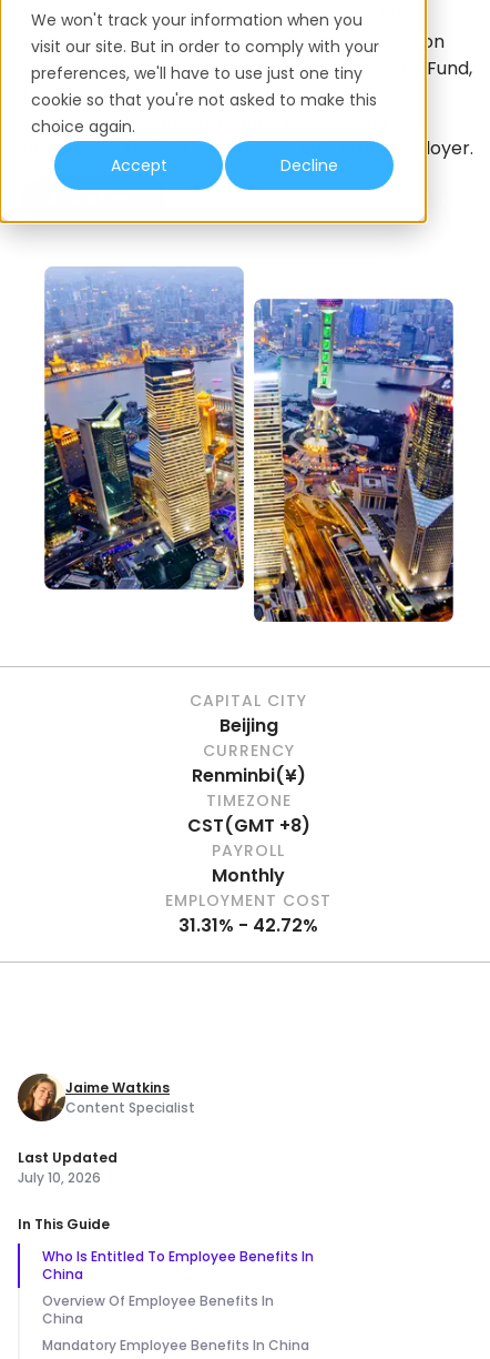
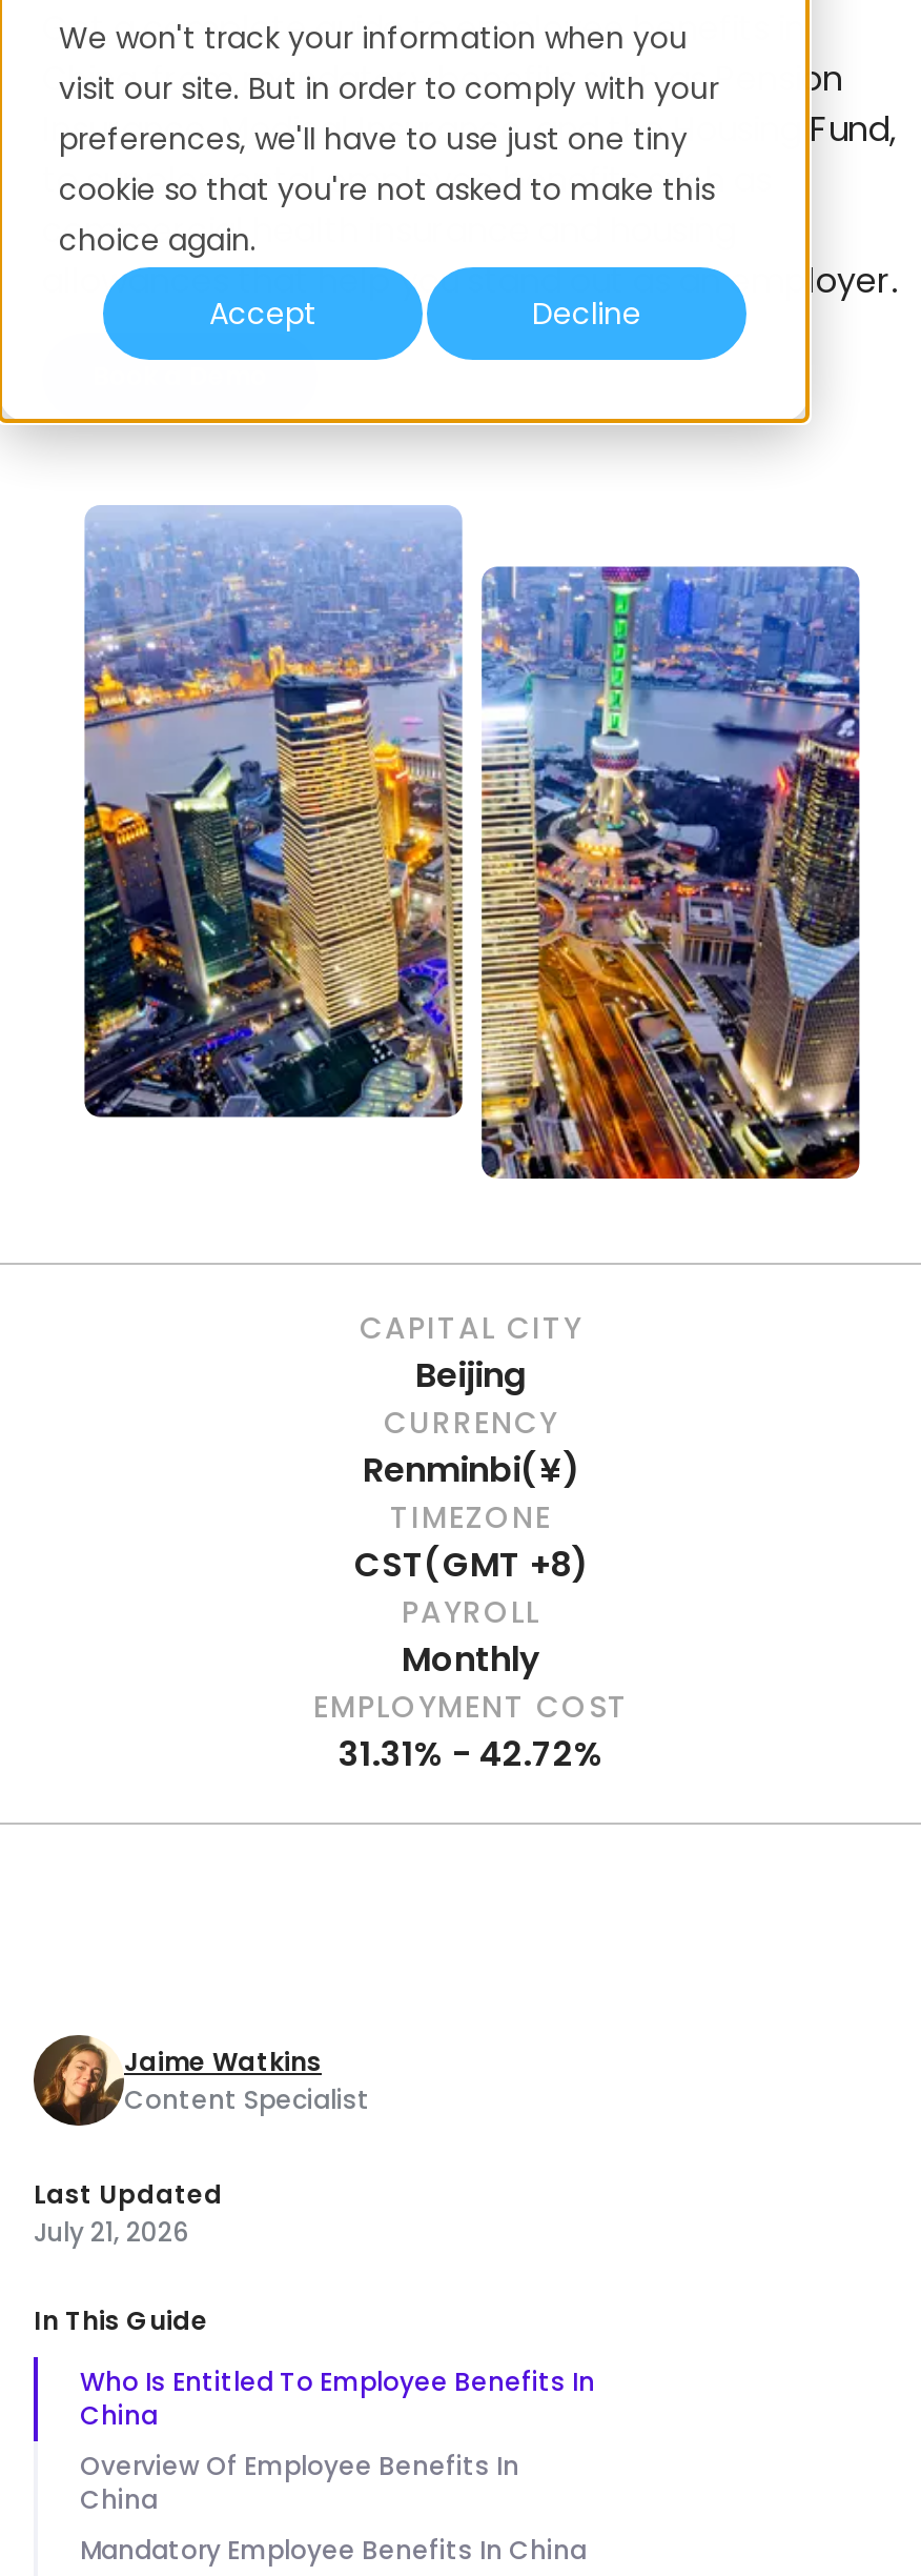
- July 10, 2026
+ July 21, 2026
